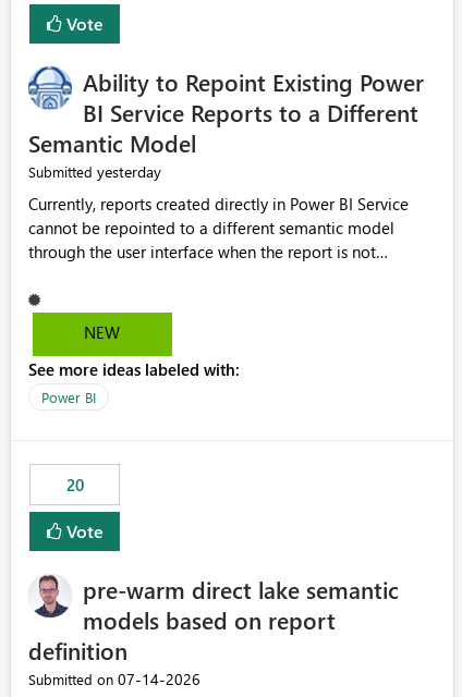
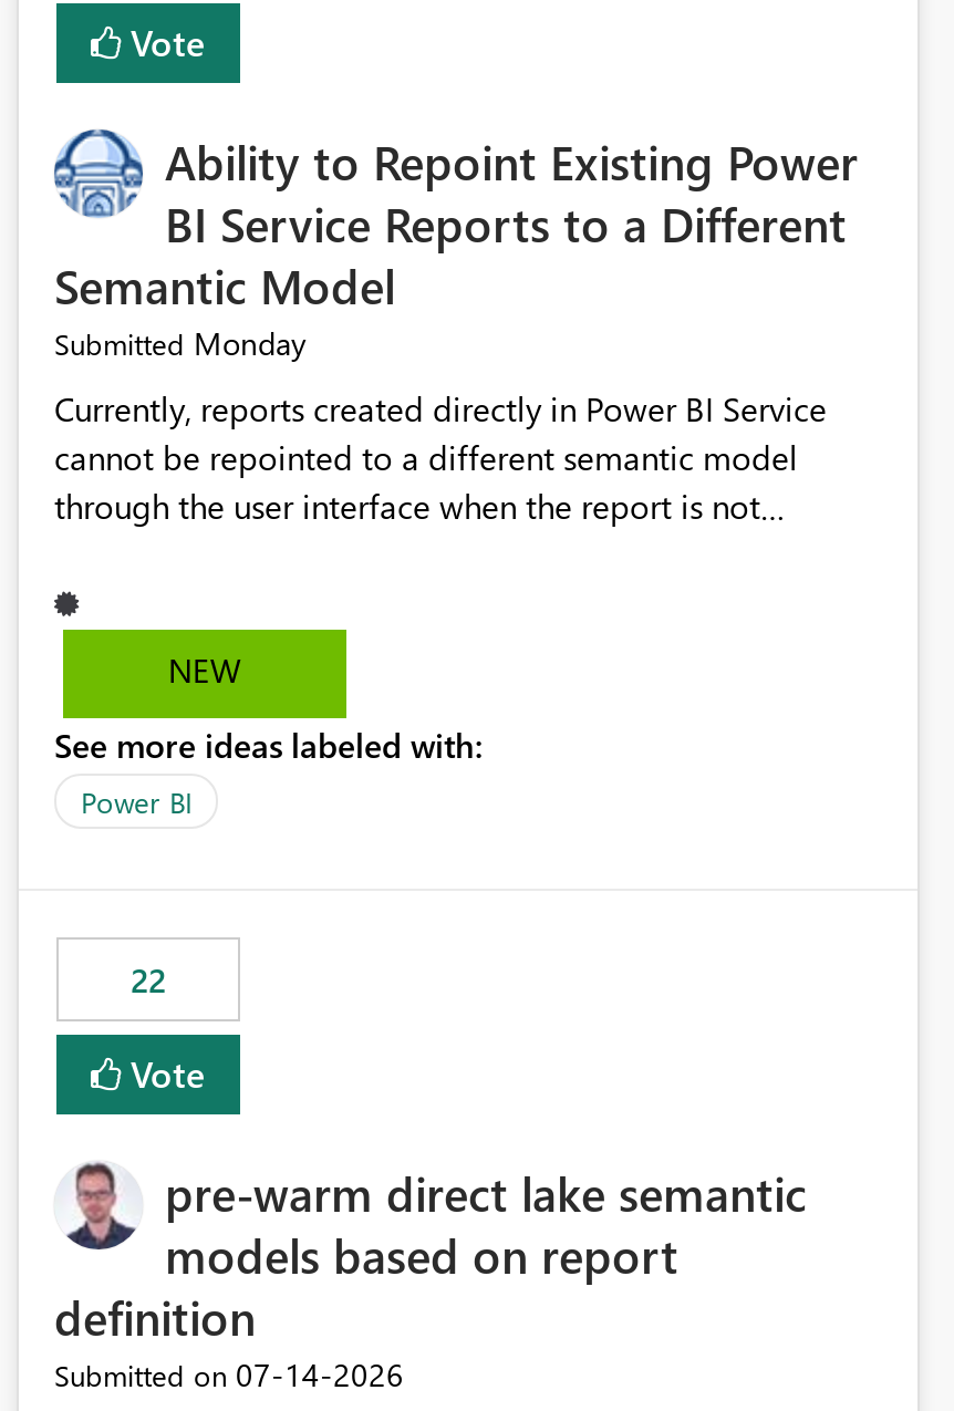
- Submitted yesterday
+ Submitted Monday

- 20
+ 22
